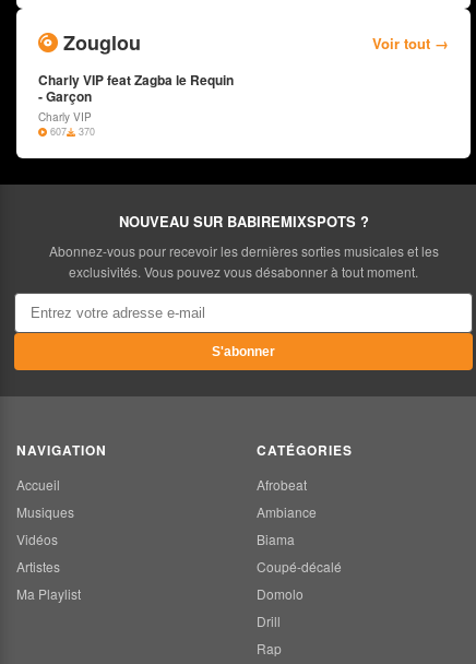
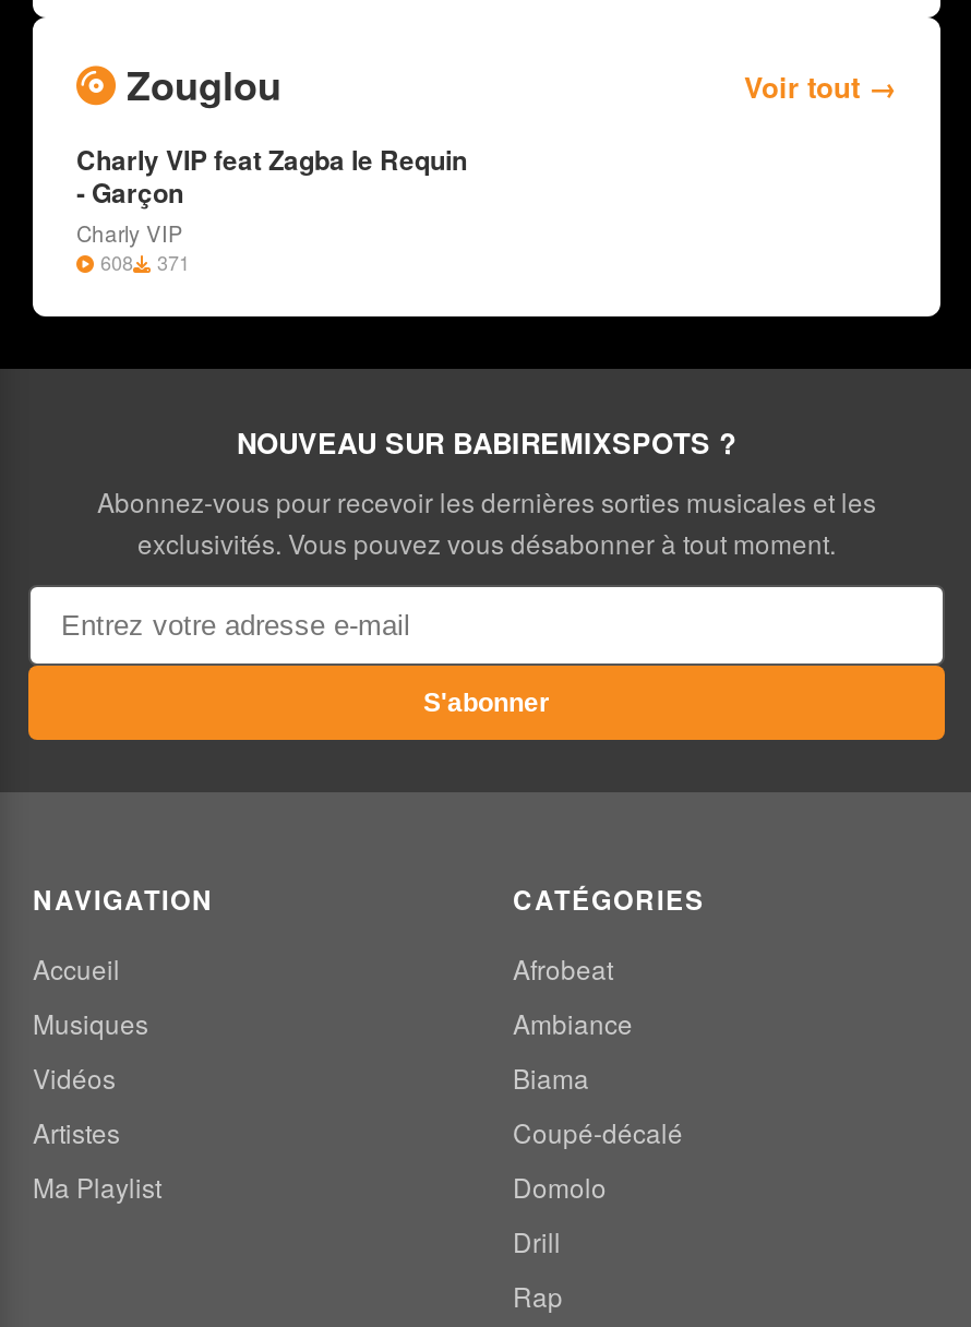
- 607
+ 608

- 370
+ 371
